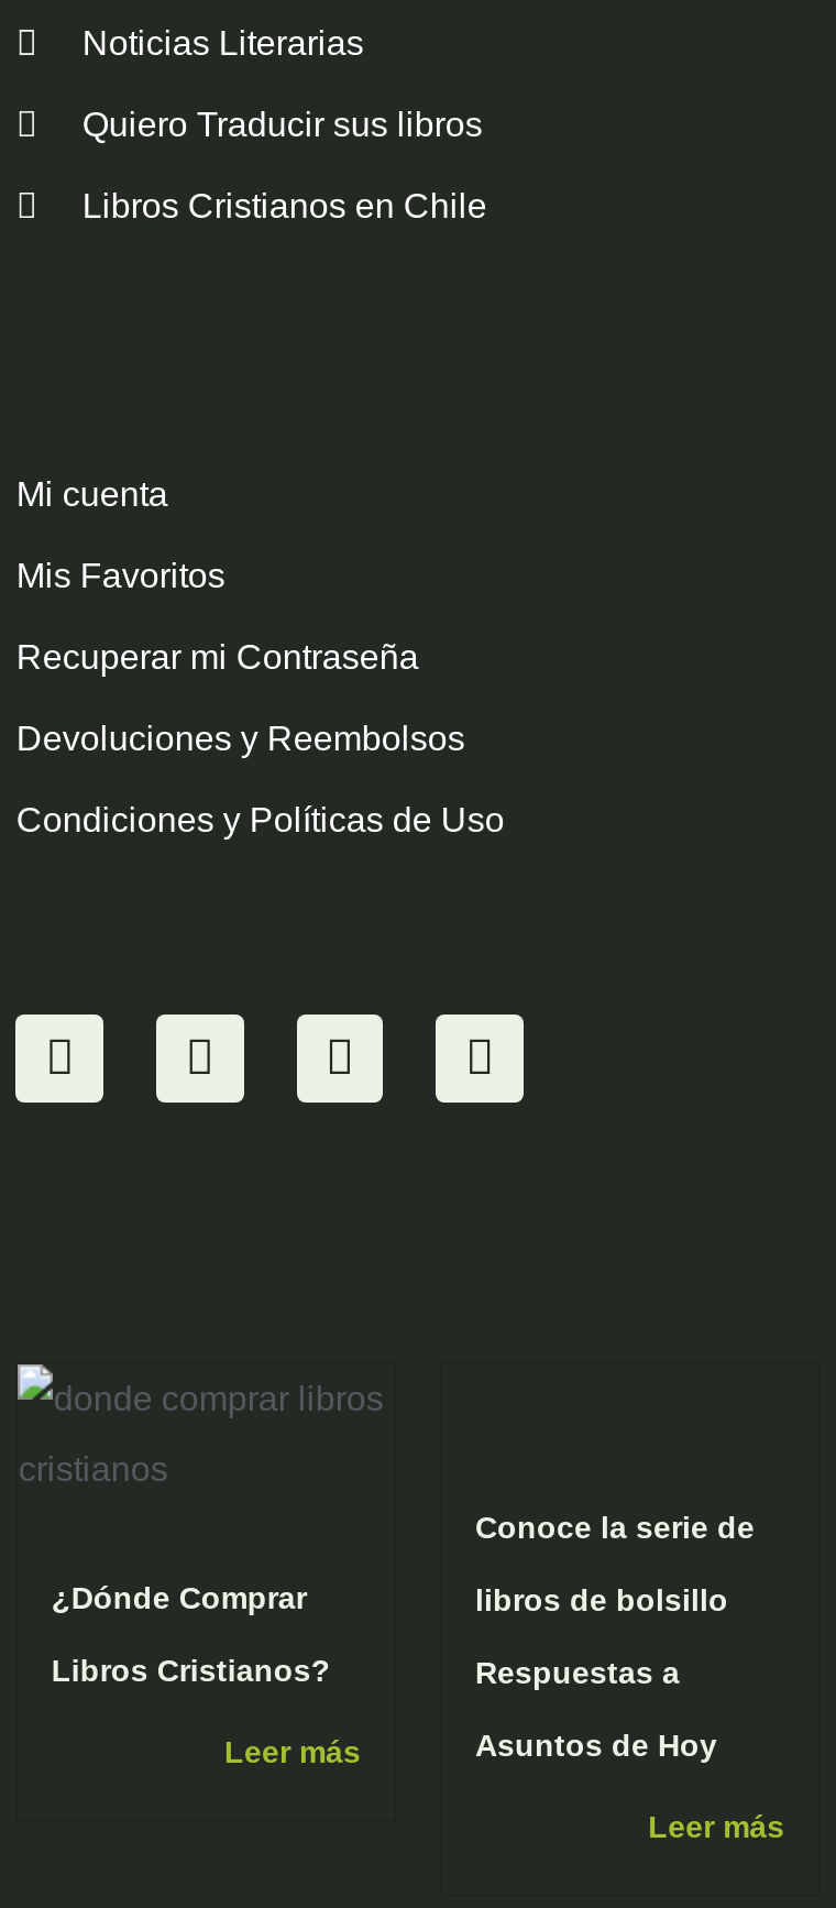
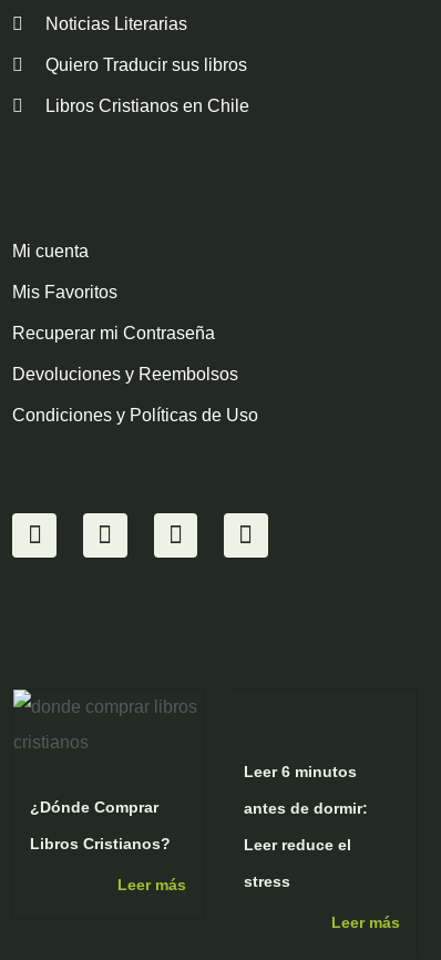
- Conoce la serie de
+ Leer 6 minutos

- libros de bolsillo
+ antes de dormir:

- Respuestas a
+ Leer reduce el

- Asuntos de Hoy
+ stress
